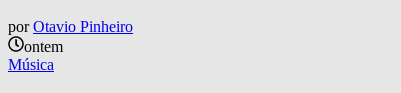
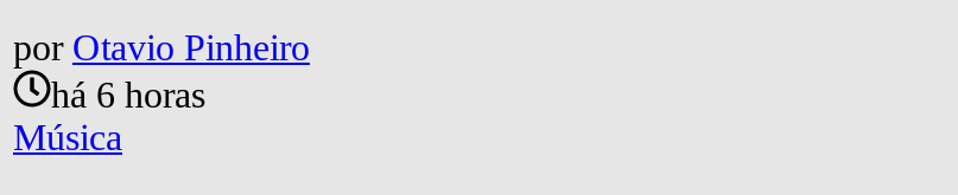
- ontem
+ há 6 horas
